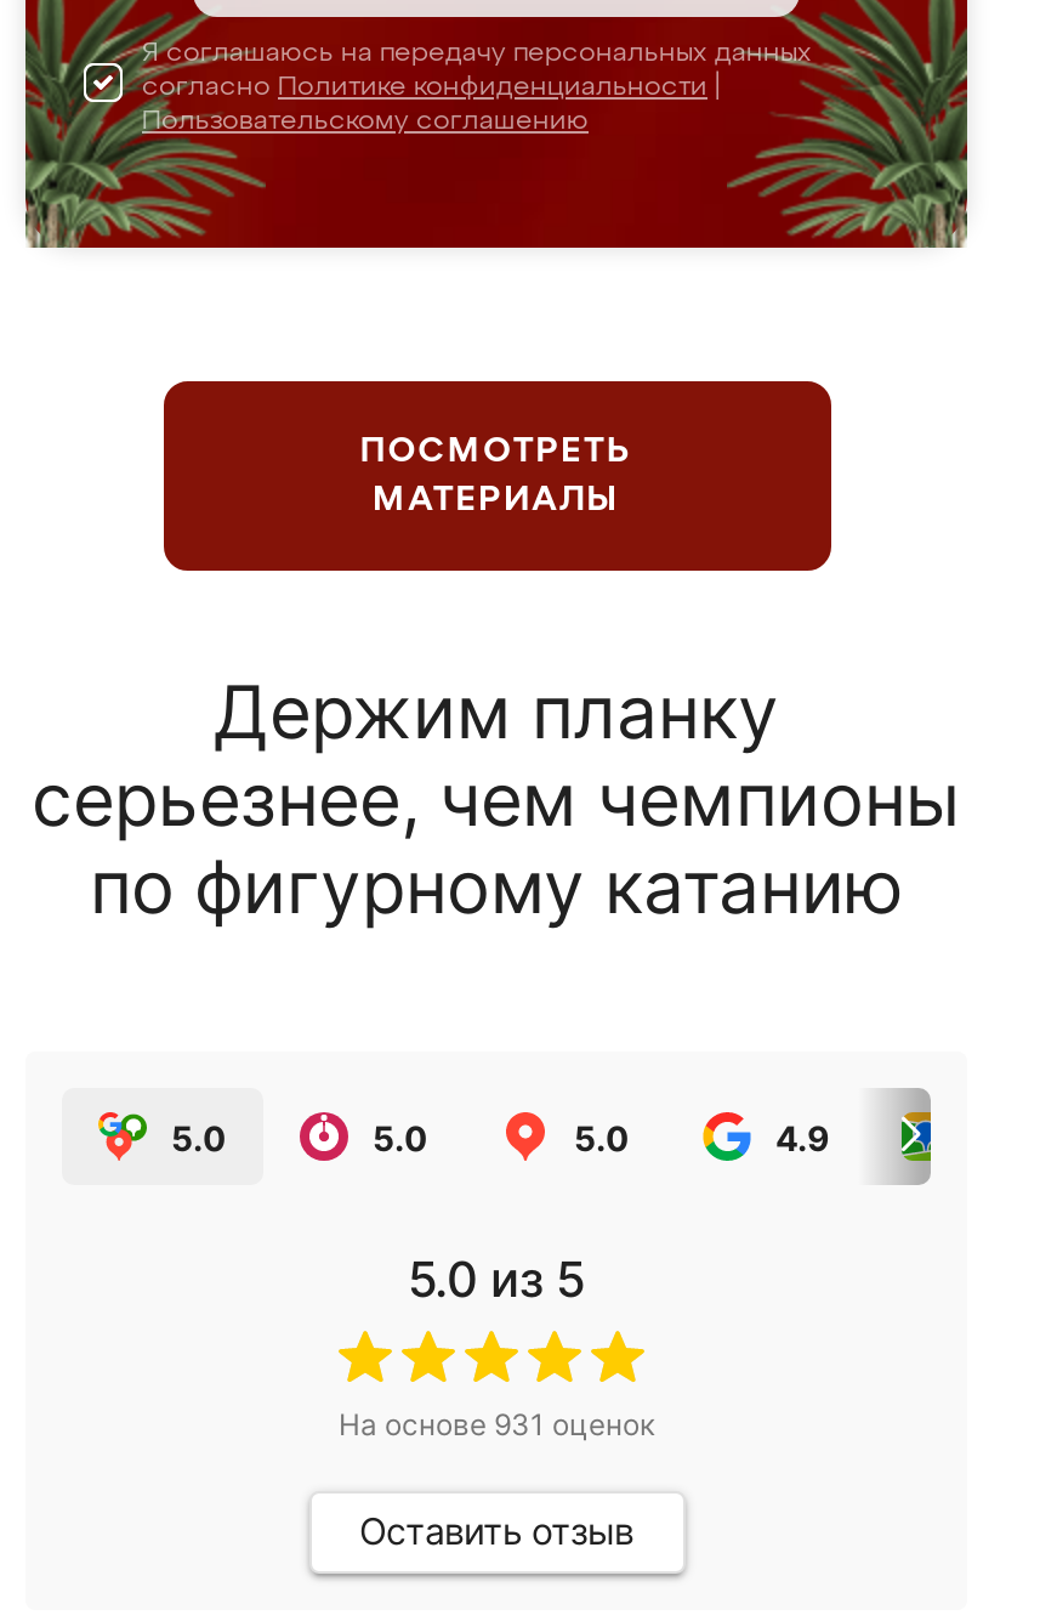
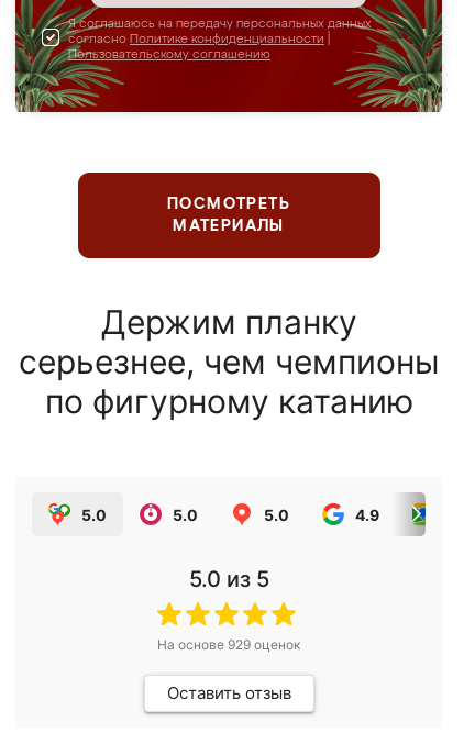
- На основе 931 оценок
+ На основе 929 оценок
